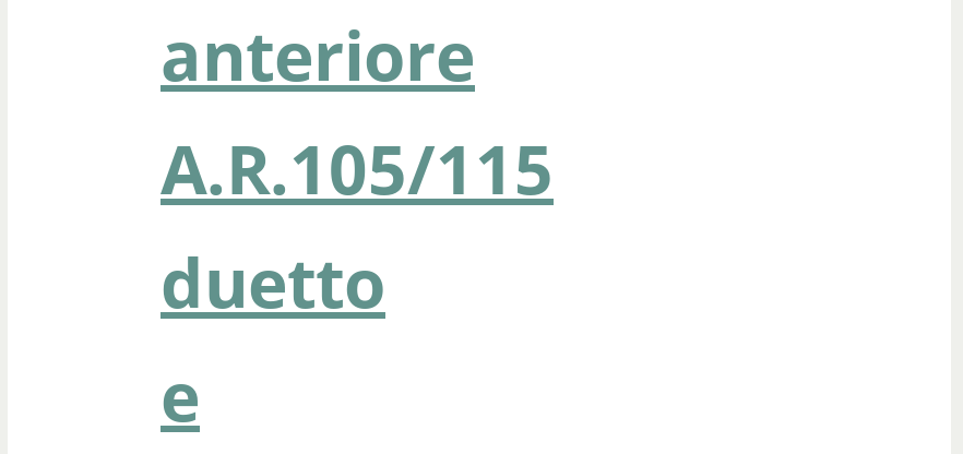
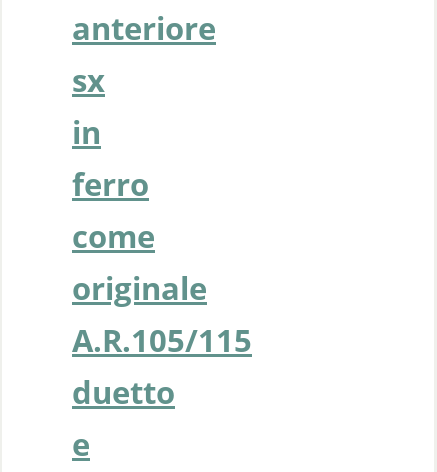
+ sx
+ in
+ ferro
+ come
+ originale
